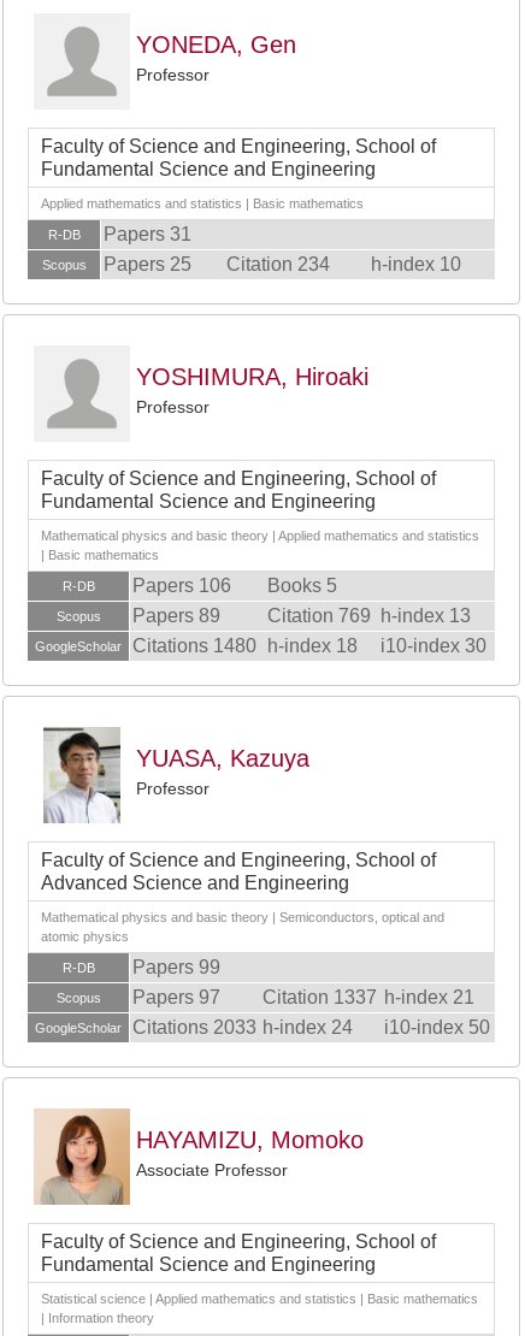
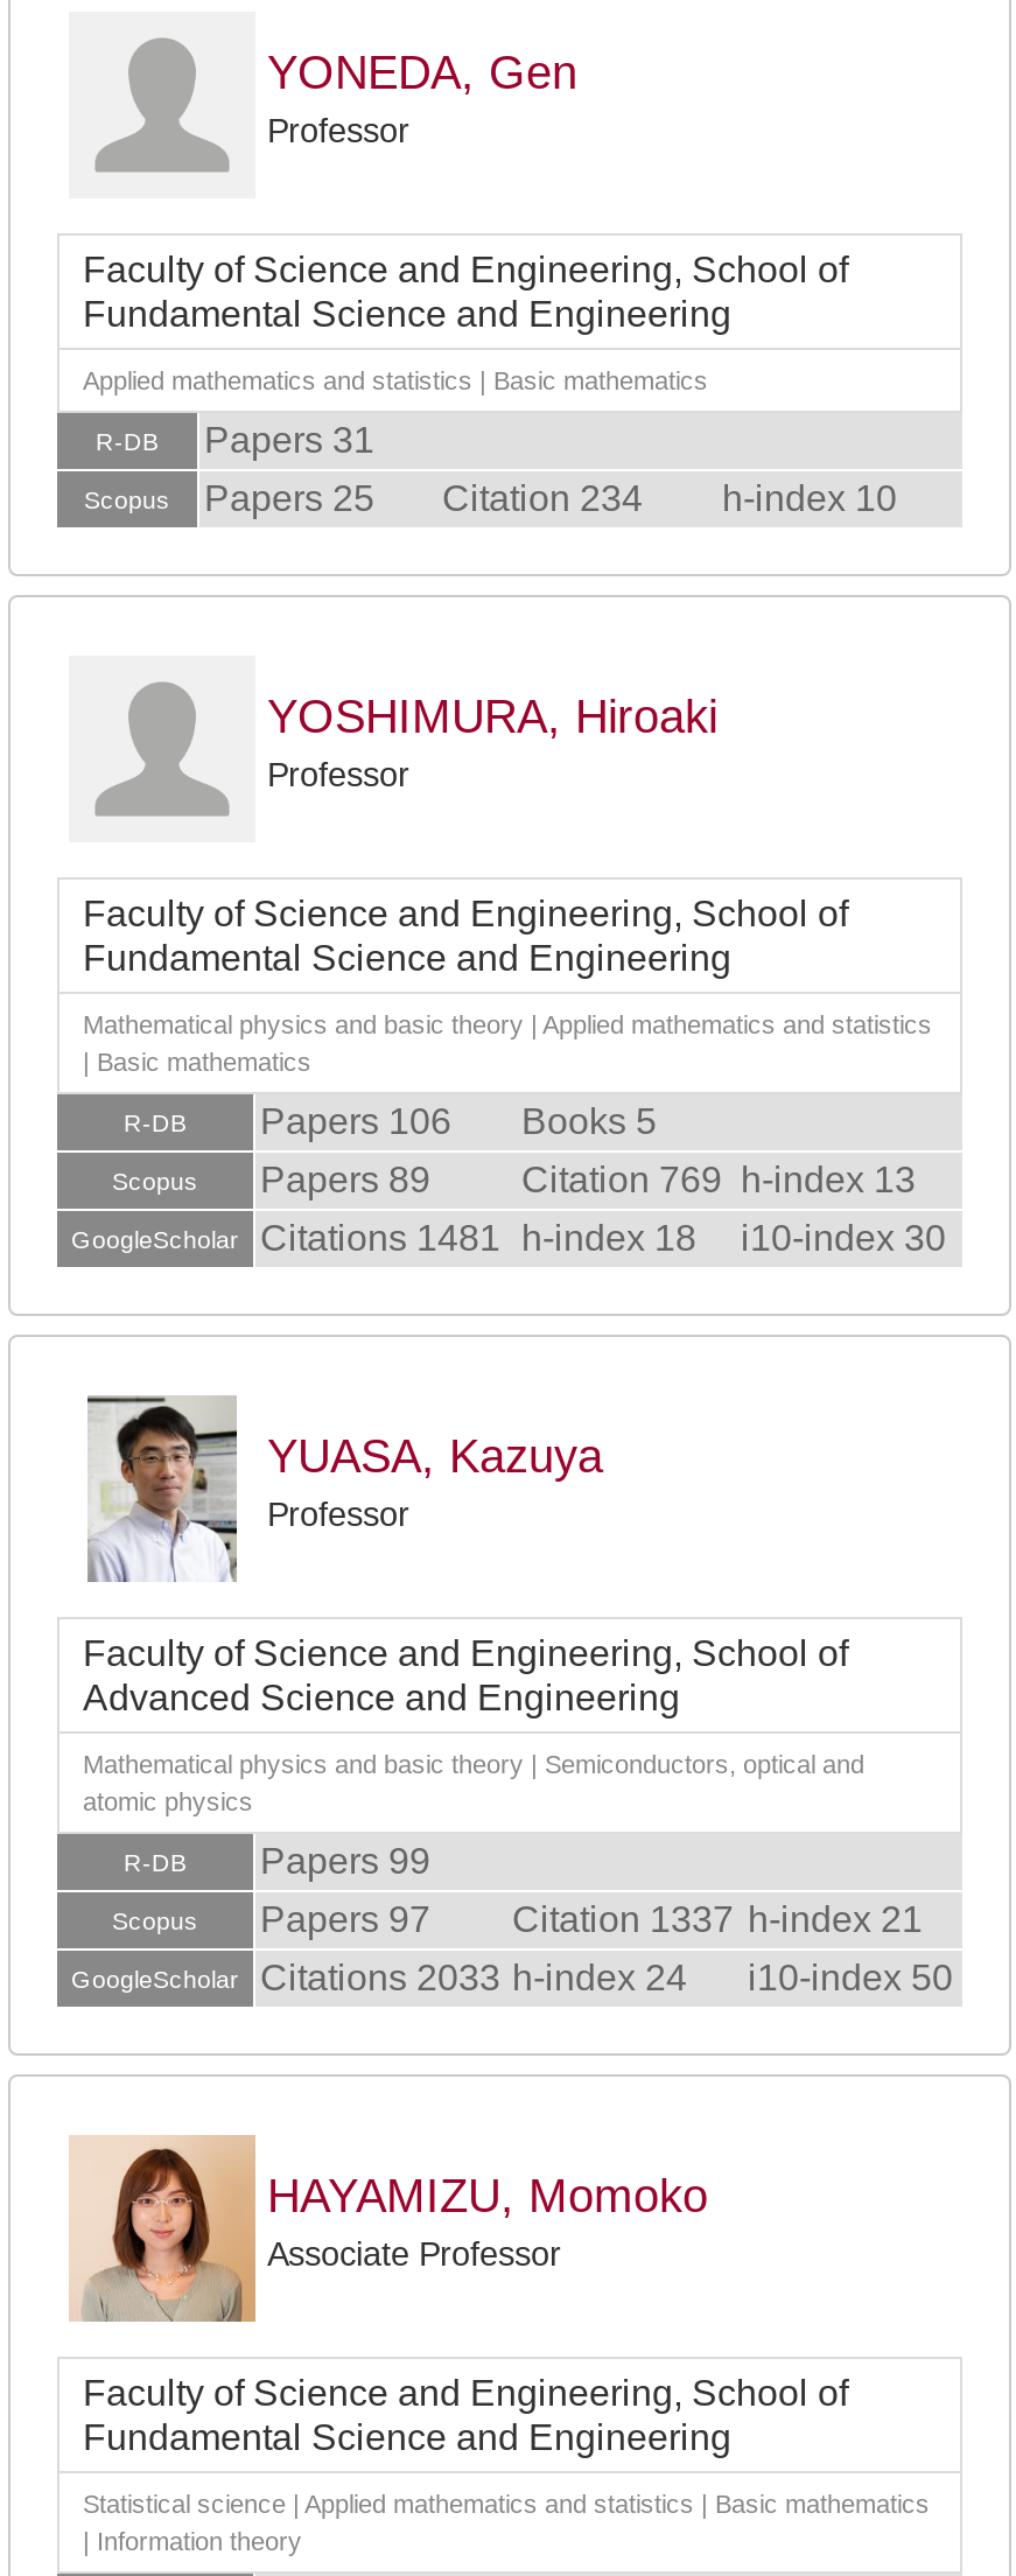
- Citations 1480 h-index 18
+ Citations 1481 h-index 18
